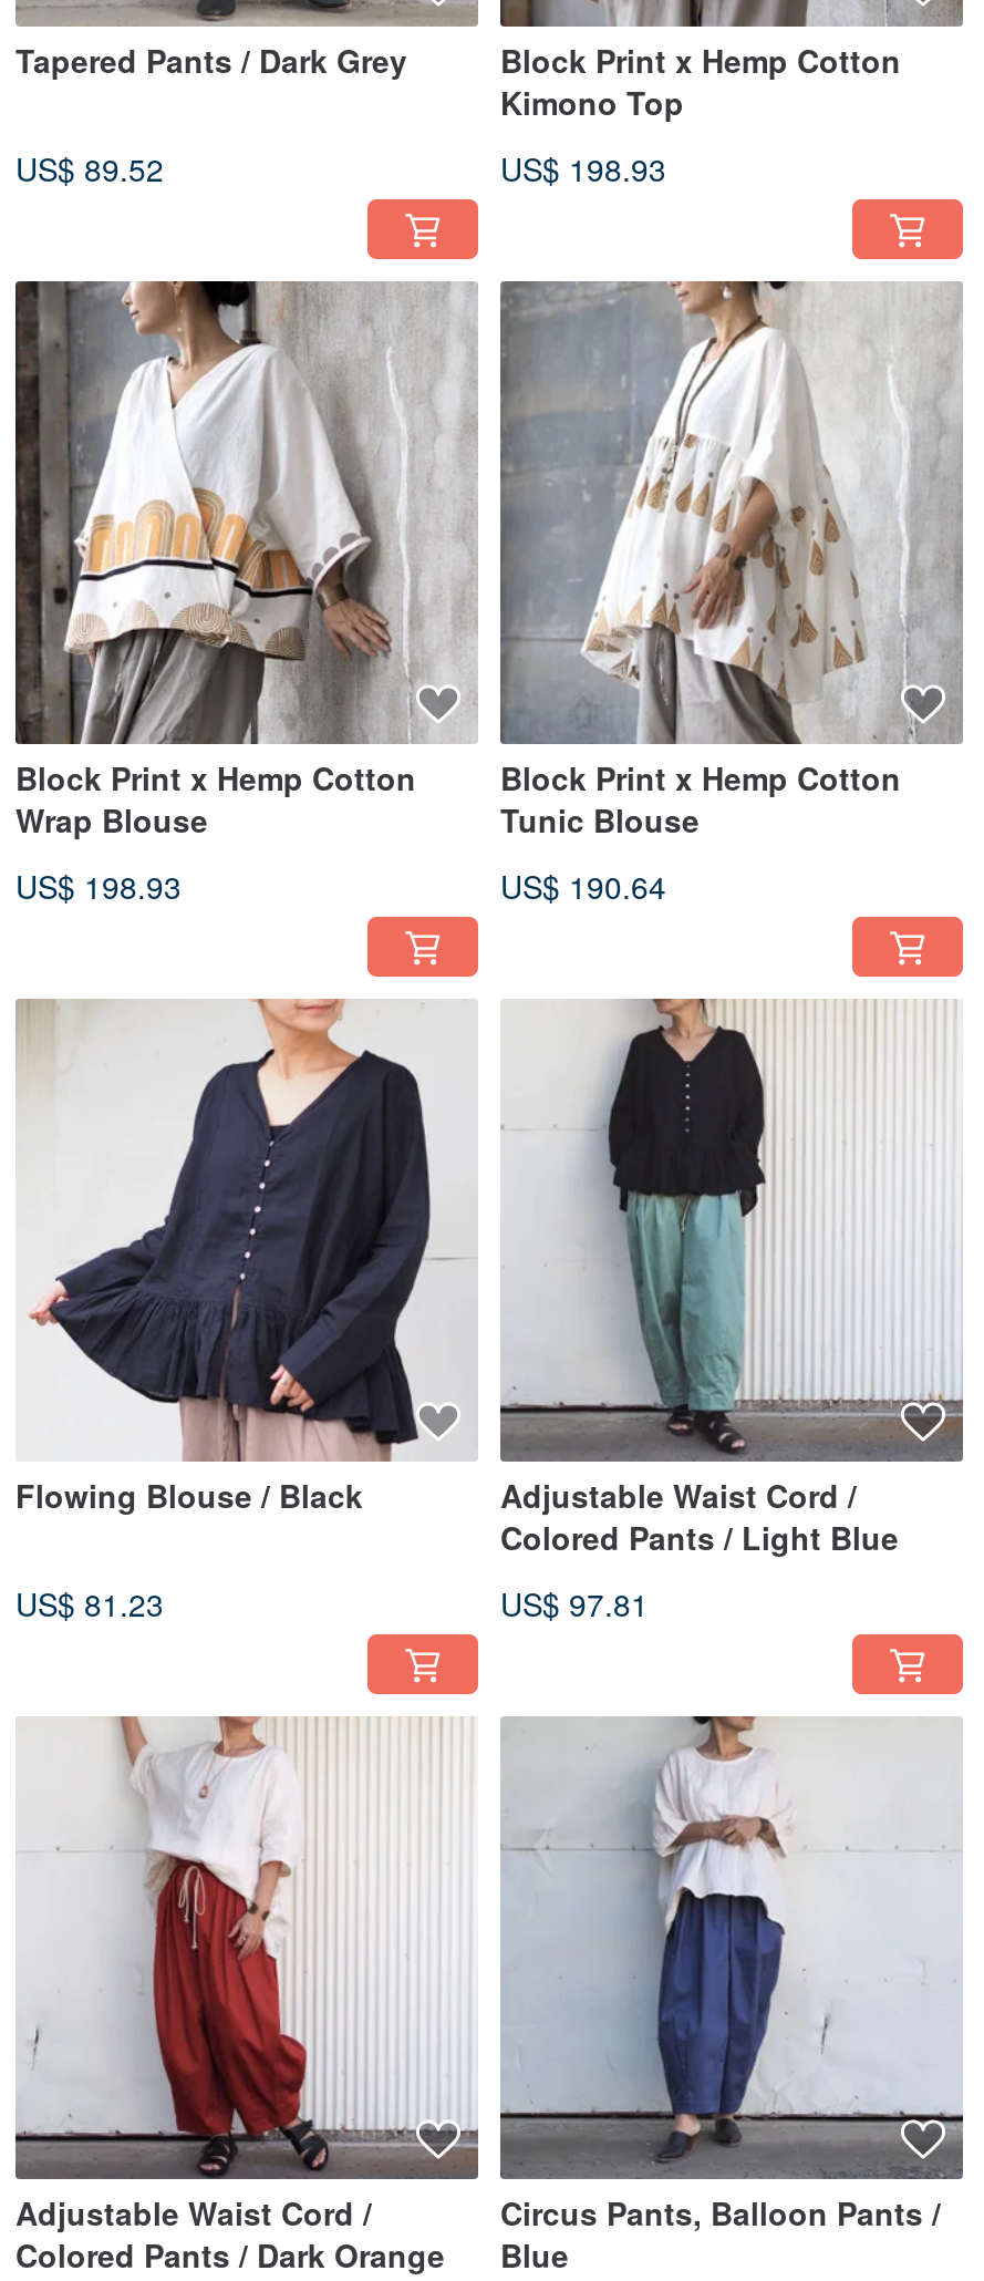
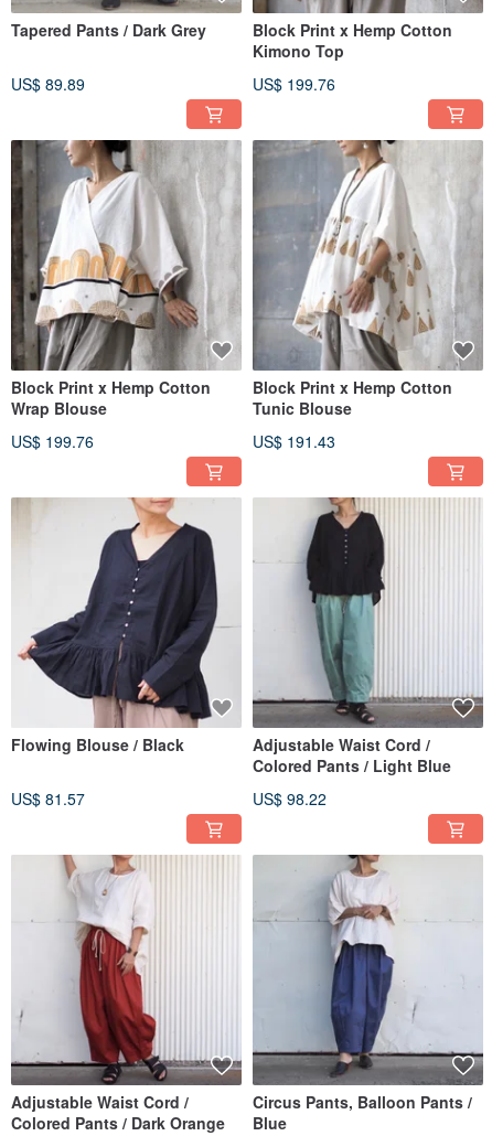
- US$ 89.52
+ US$ 89.89

- US$ 198.93
+ US$ 199.76

- US$ 198.93
+ US$ 199.76

- US$ 190.64
+ US$ 191.43

- US$ 81.23
+ US$ 81.57

- US$ 97.81
+ US$ 98.22
